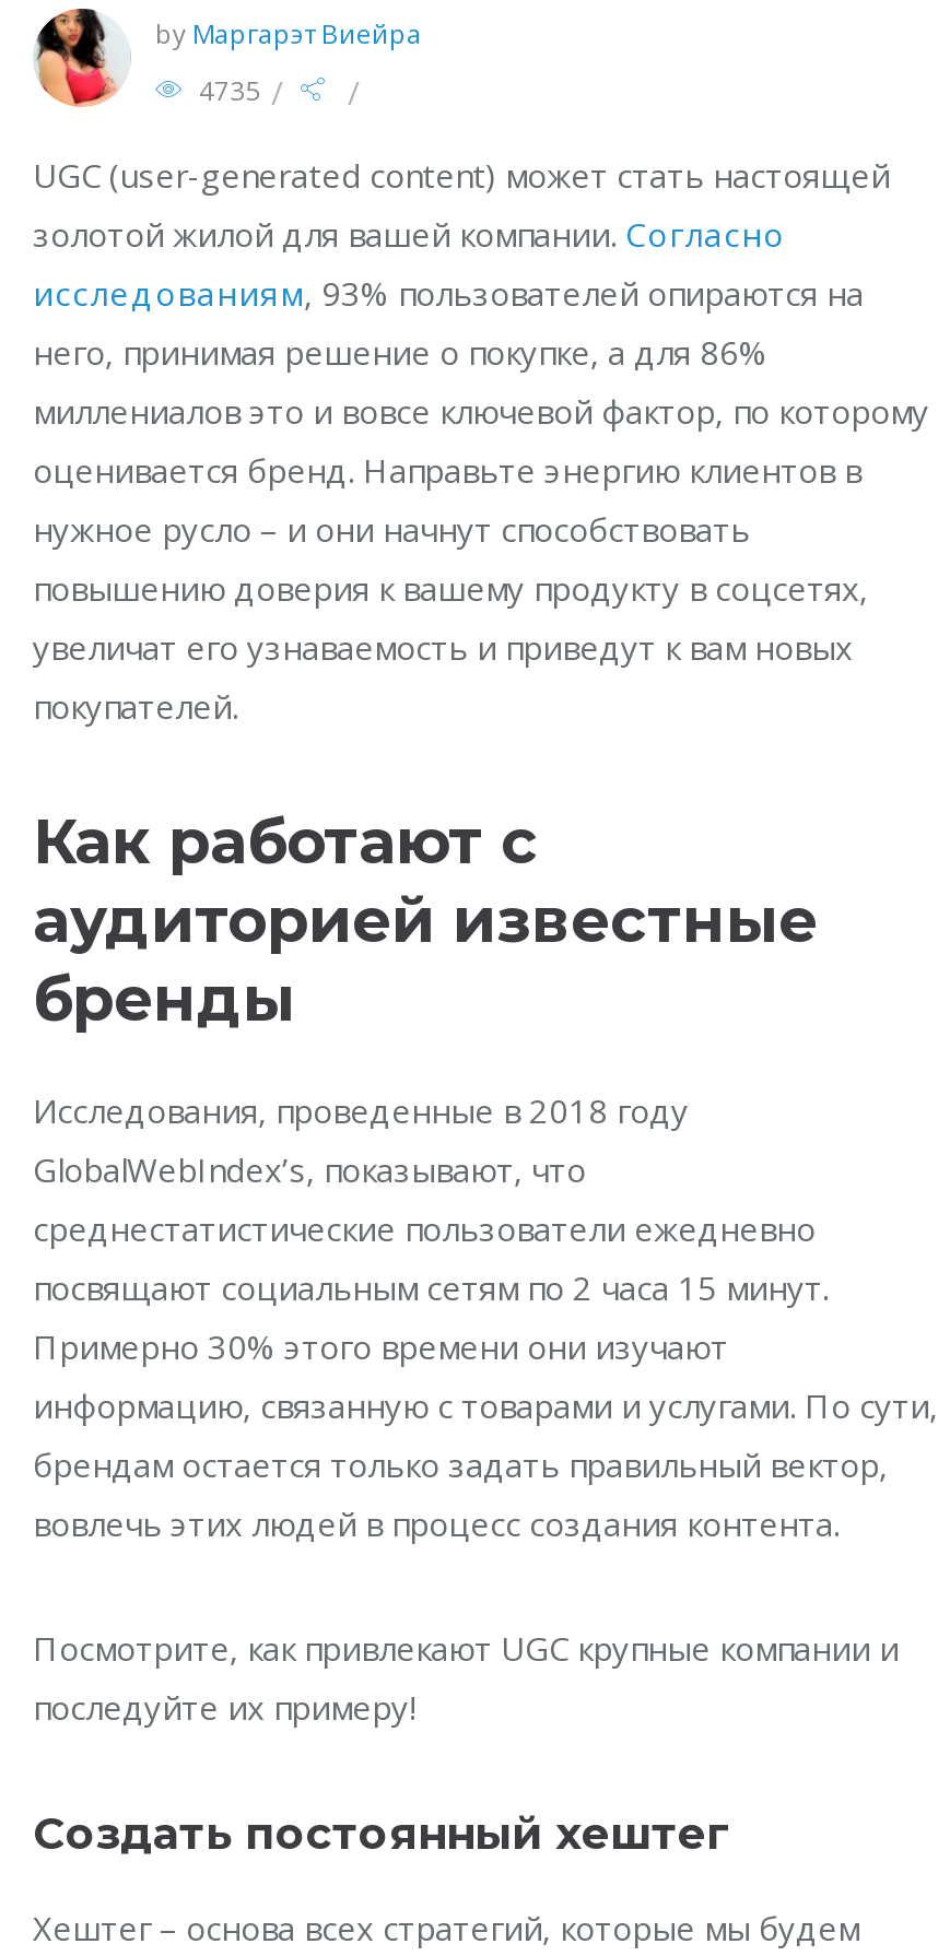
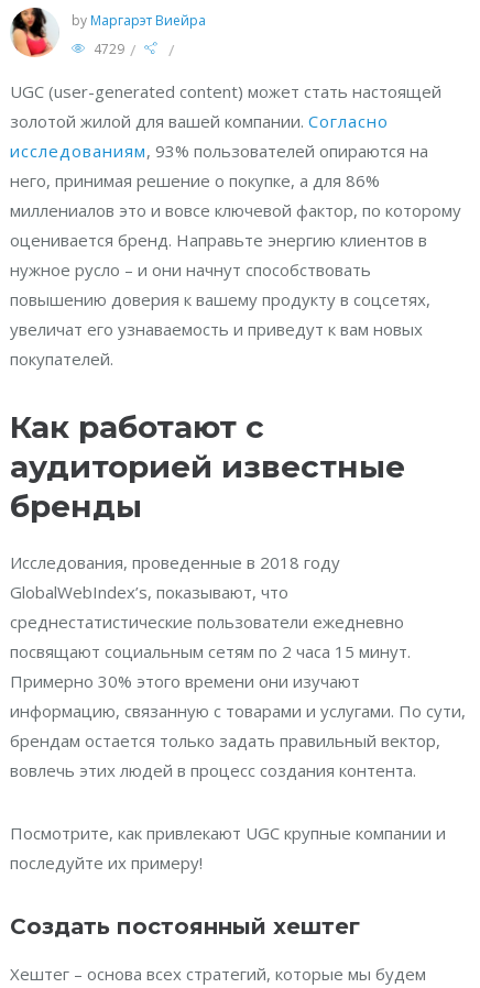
- 4735 /
+ 4729 /
